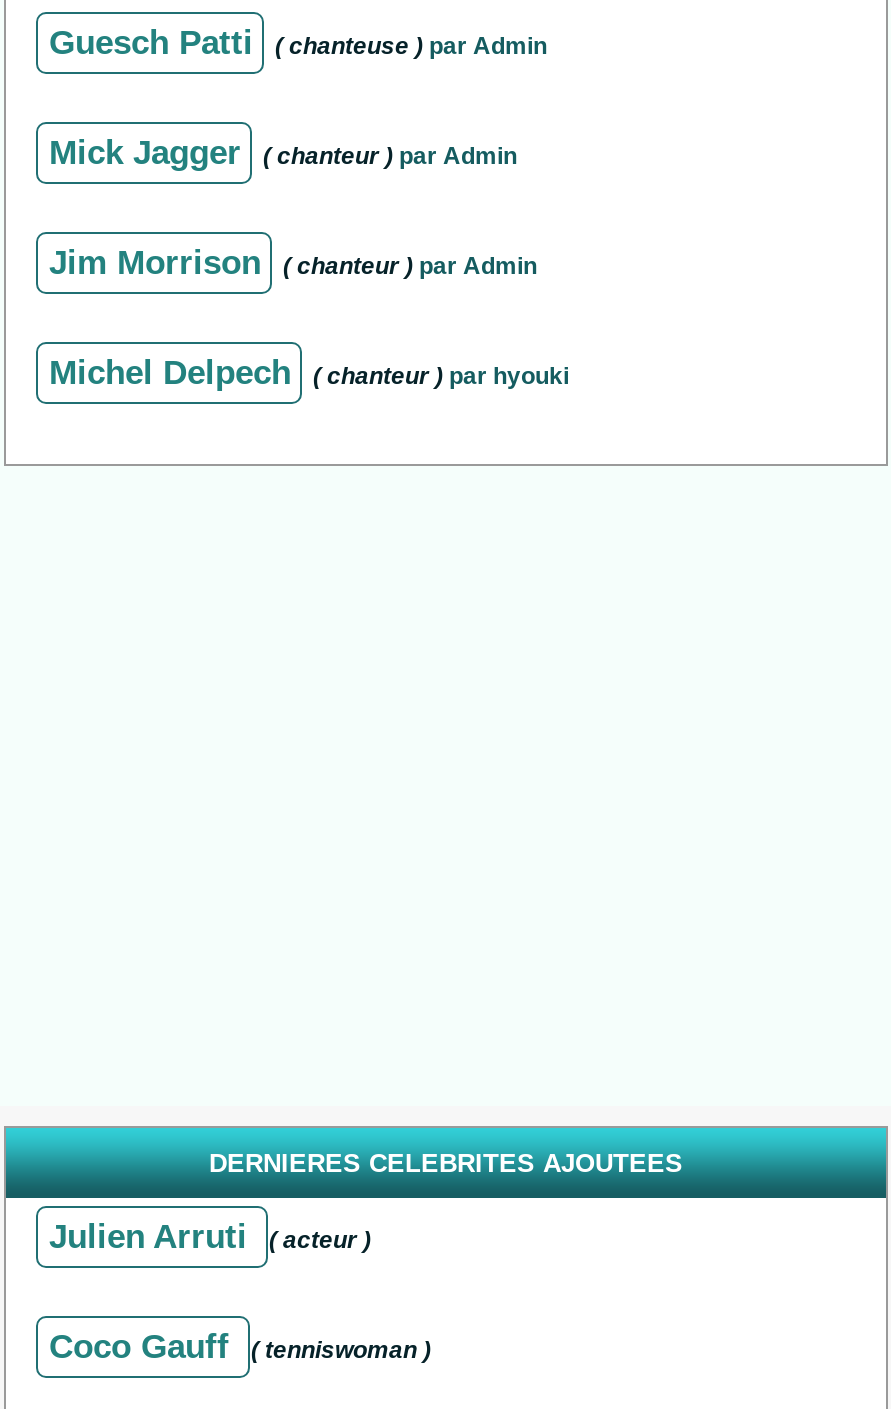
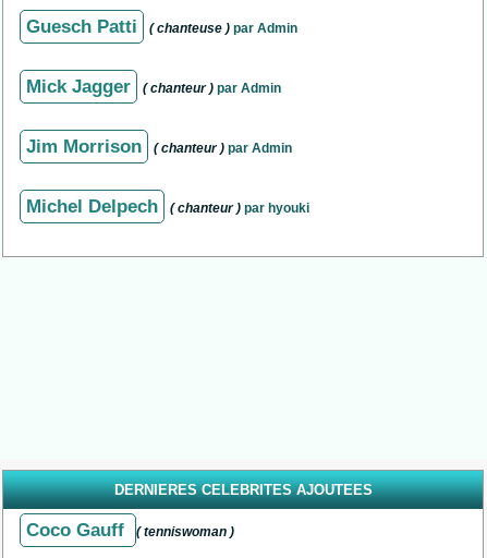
- Julien Arruti ( acteur )
